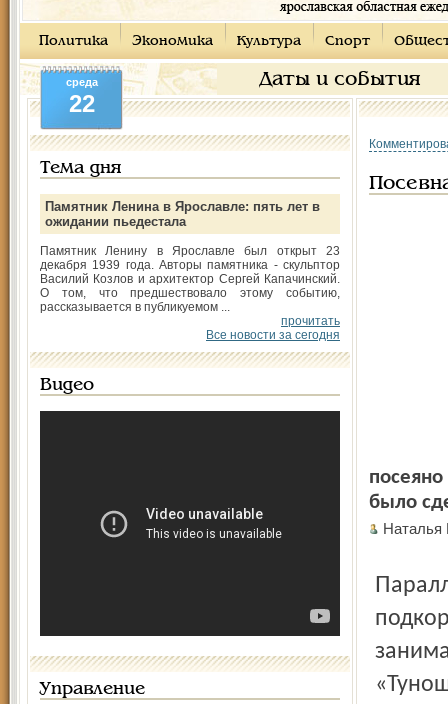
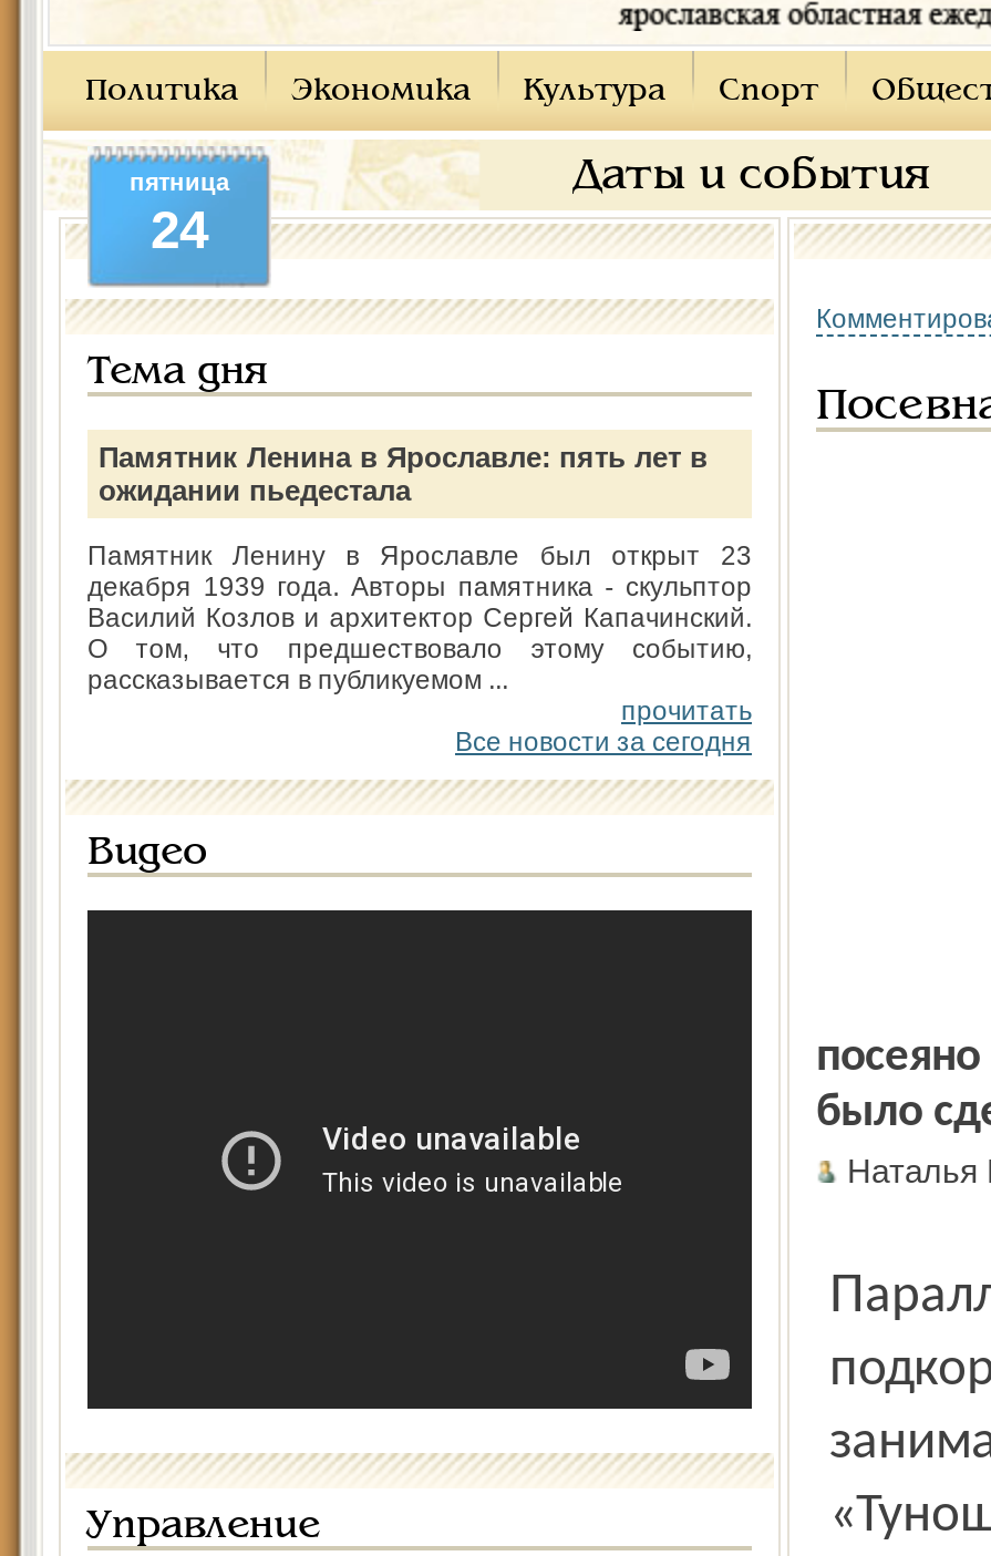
- среда
- 22
+ пятница
+ 24
